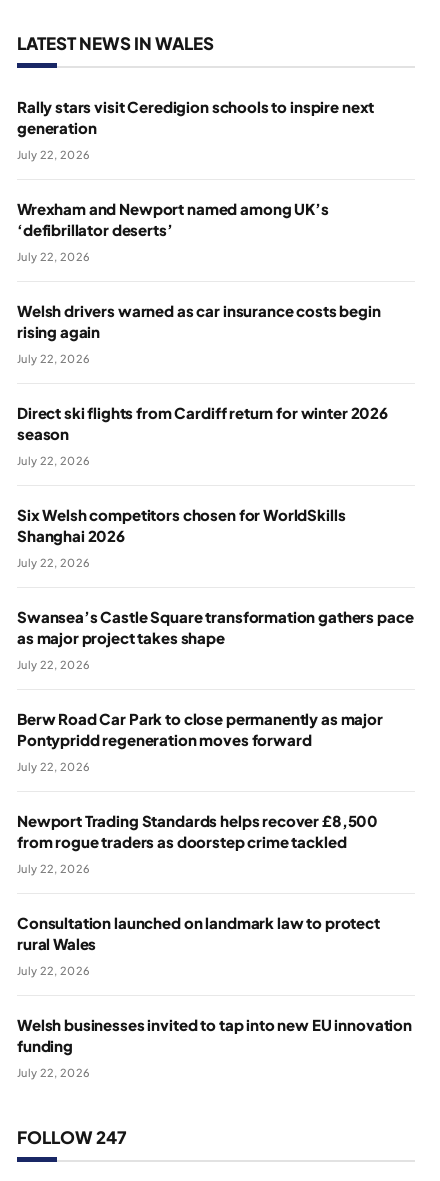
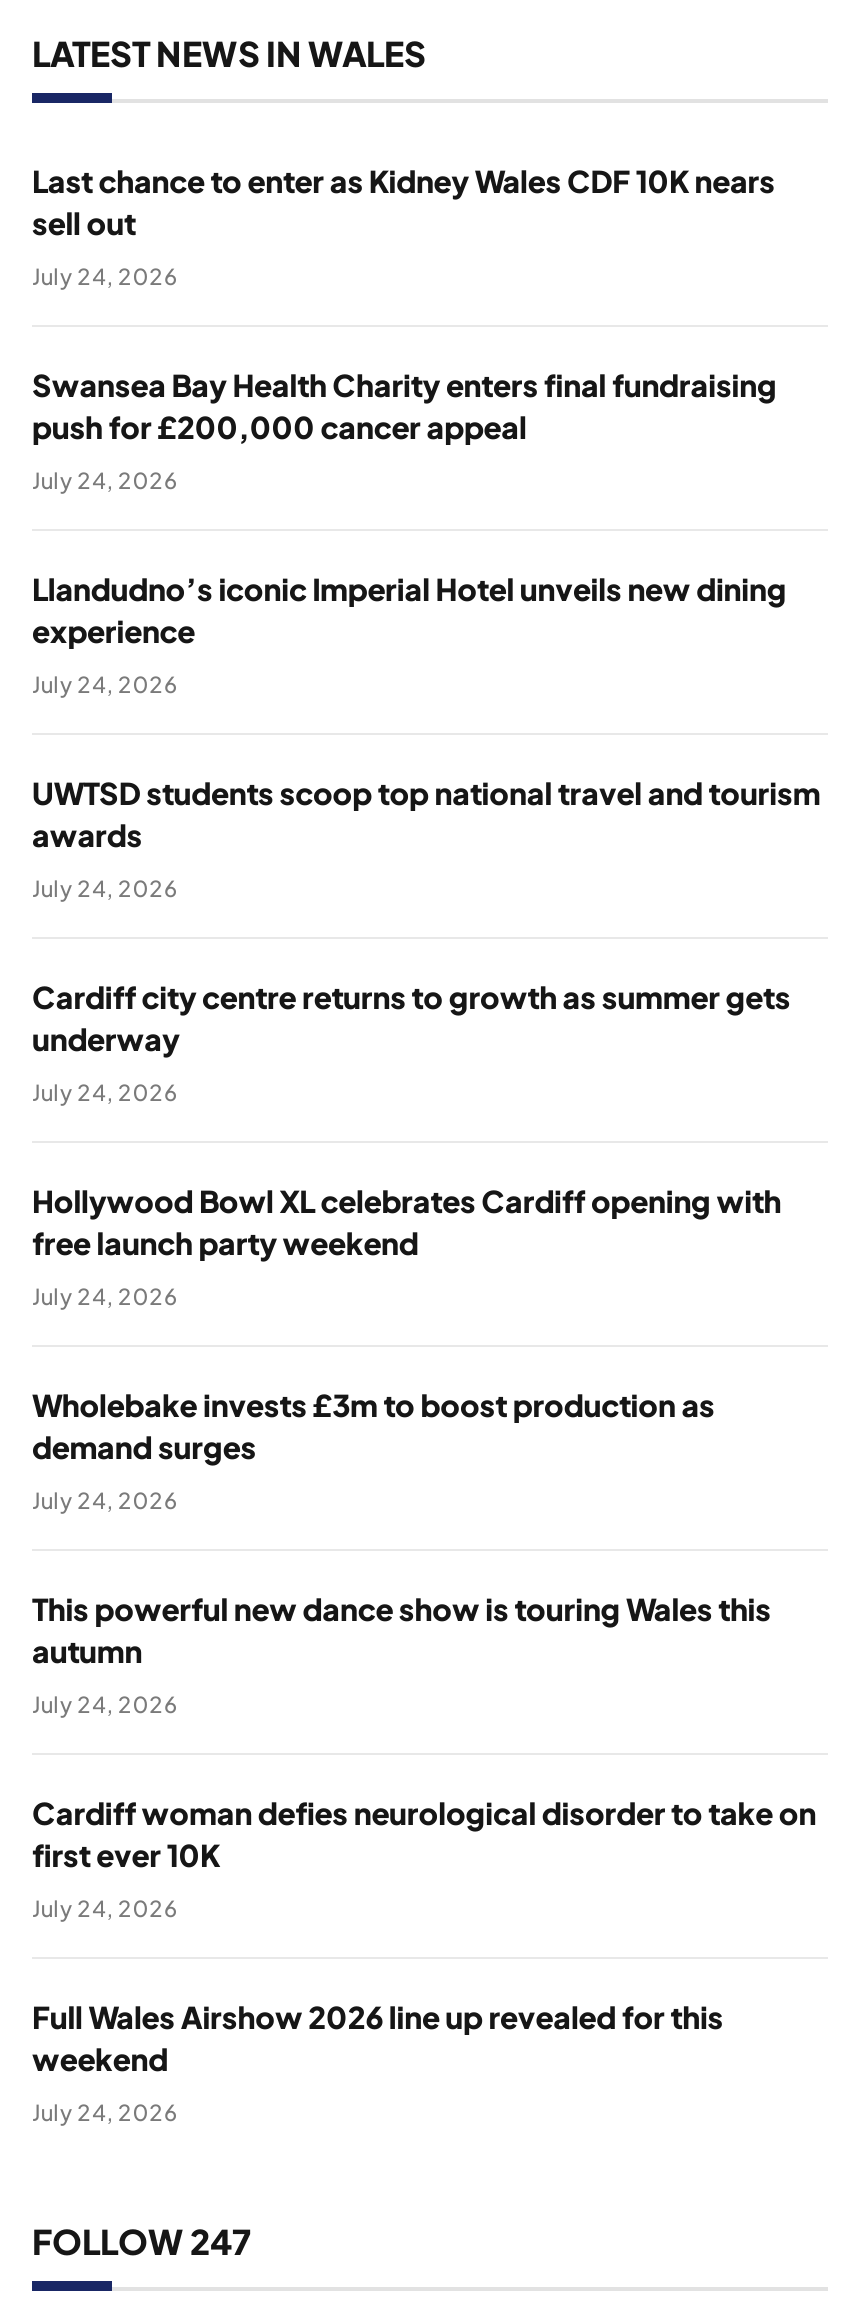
- Rally stars visit Ceredigion schools to inspire next
- generation
+ Last chance to enter as Kidney Wales CDF 10K nears
+ sell out

- July 22, 2026
+ July 24, 2026

- Wrexham and Newport named among UK’s
- ‘defibrillator deserts’
+ Swansea Bay Health Charity enters final fundraising
+ push for £200,000 cancer appeal

- July 22, 2026
+ July 24, 2026

- Welsh drivers warned as car insurance costs begin
- rising again
+ Llandudno’s iconic Imperial Hotel unveils new dining
+ experience

- July 22, 2026
+ July 24, 2026

- Direct ski flights from Cardiff return for winter 2026
- season
+ UWTSD students scoop top national travel and tourism
+ awards

- July 22, 2026
+ July 24, 2026

- Six Welsh competitors chosen for WorldSkills
- Shanghai 2026
+ Cardiff city centre returns to growth as summer gets
+ underway

- July 22, 2026
+ July 24, 2026

- Swansea’s Castle Square transformation gathers pace
- as major project takes shape
+ Hollywood Bowl XL celebrates Cardiff opening with
+ free launch party weekend

- July 22, 2026
+ July 24, 2026

- Berw Road Car Park to close permanently as major
- Pontypridd regeneration moves forward
+ Wholebake invests £3m to boost production as
+ demand surges

- July 22, 2026
+ July 24, 2026

- Newport Trading Standards helps recover £8,500
- from rogue traders as doorstep crime tackled
+ This powerful new dance show is touring Wales this
+ autumn

- July 22, 2026
+ July 24, 2026

- Consultation launched on landmark law to protect
- rural Wales
+ Cardiff woman defies neurological disorder to take on
+ first ever 10K

- July 22, 2026
+ July 24, 2026

- Welsh businesses invited to tap into new EU innovation
- funding
+ Full Wales Airshow 2026 line up revealed for this
+ weekend

- July 22, 2026
+ July 24, 2026
